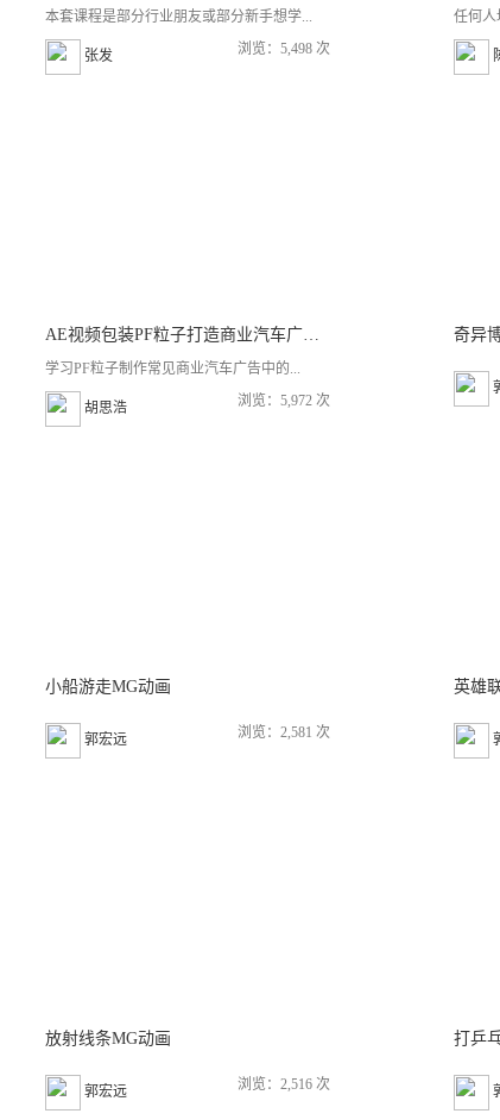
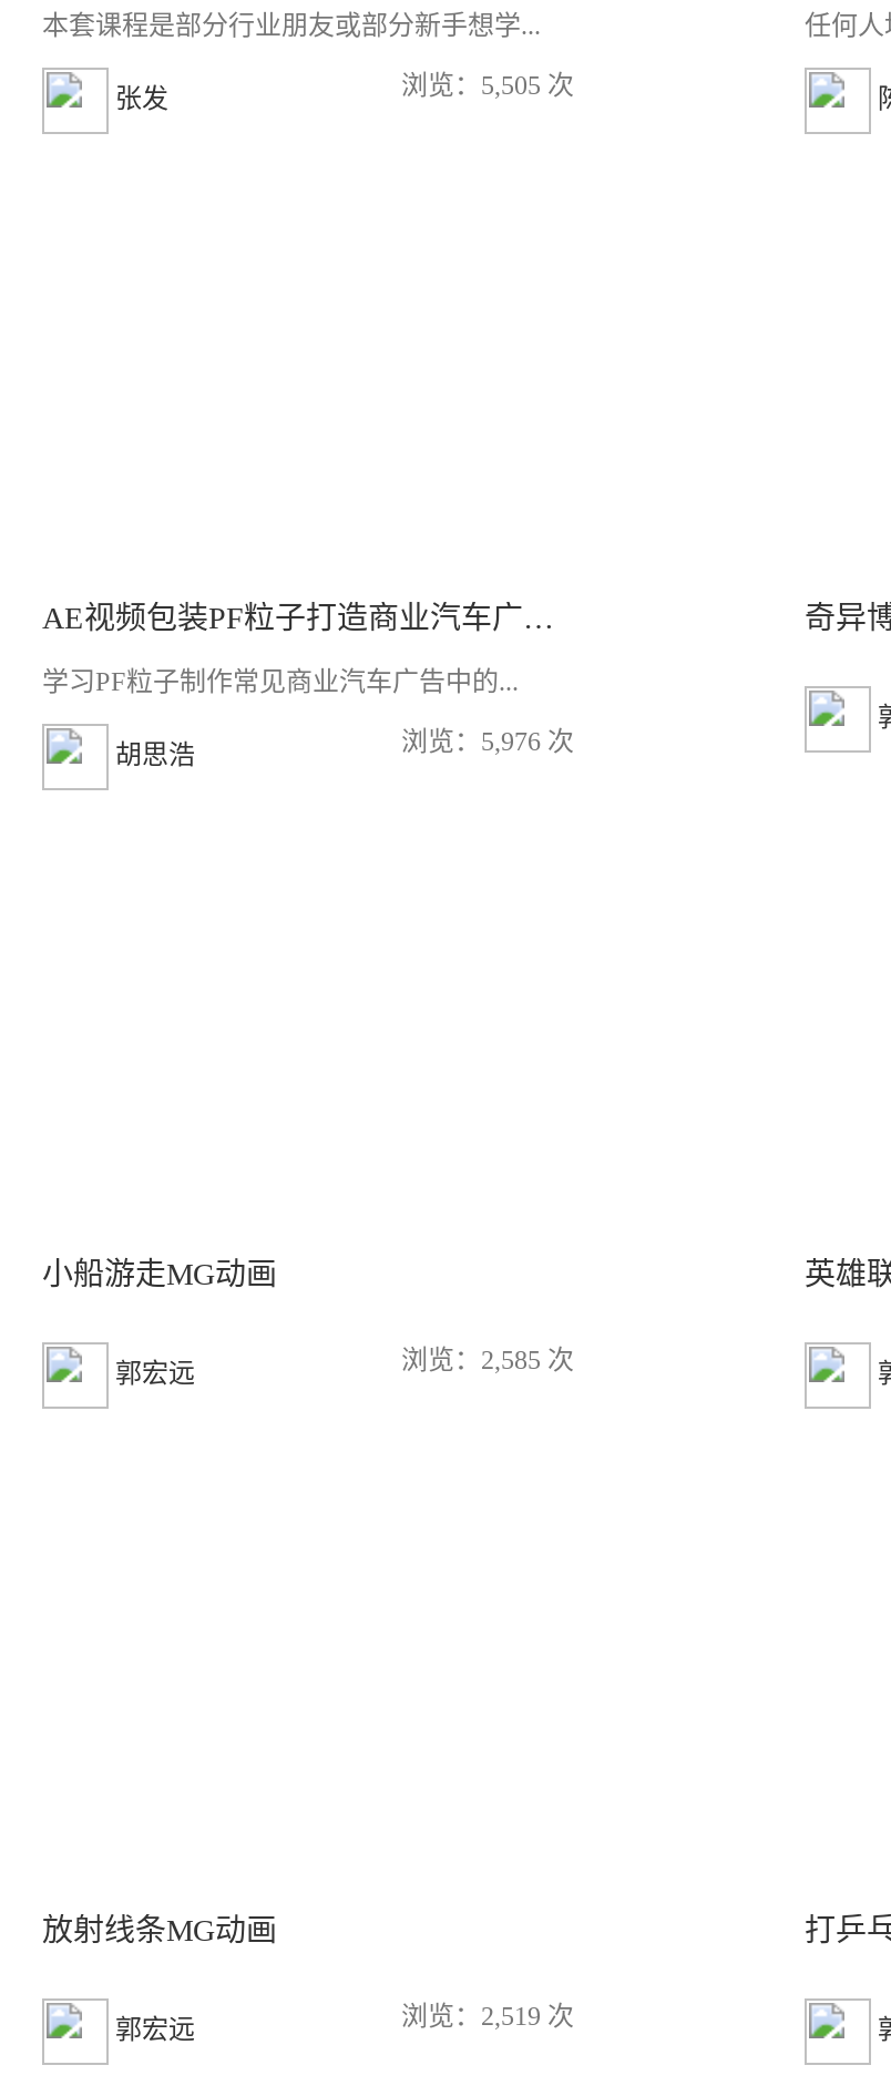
- 浏览：5,498 次
+ 浏览：5,505 次

- 浏览：5,972 次
+ 浏览：5,976 次

- 浏览：2,581 次
+ 浏览：2,585 次

- 浏览：2,516 次
+ 浏览：2,519 次
